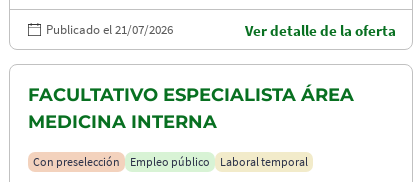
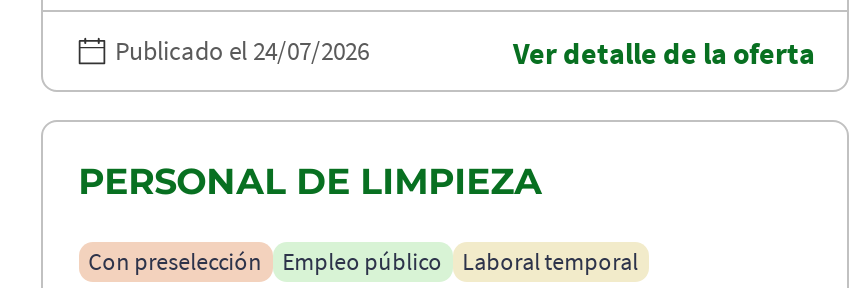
- Publicado el 21/07/2026
+ Publicado el 24/07/2026

- FACULTATIVO ESPECIALISTA ÁREA
- MEDICINA INTERNA
+ PERSONAL DE LIMPIEZA
